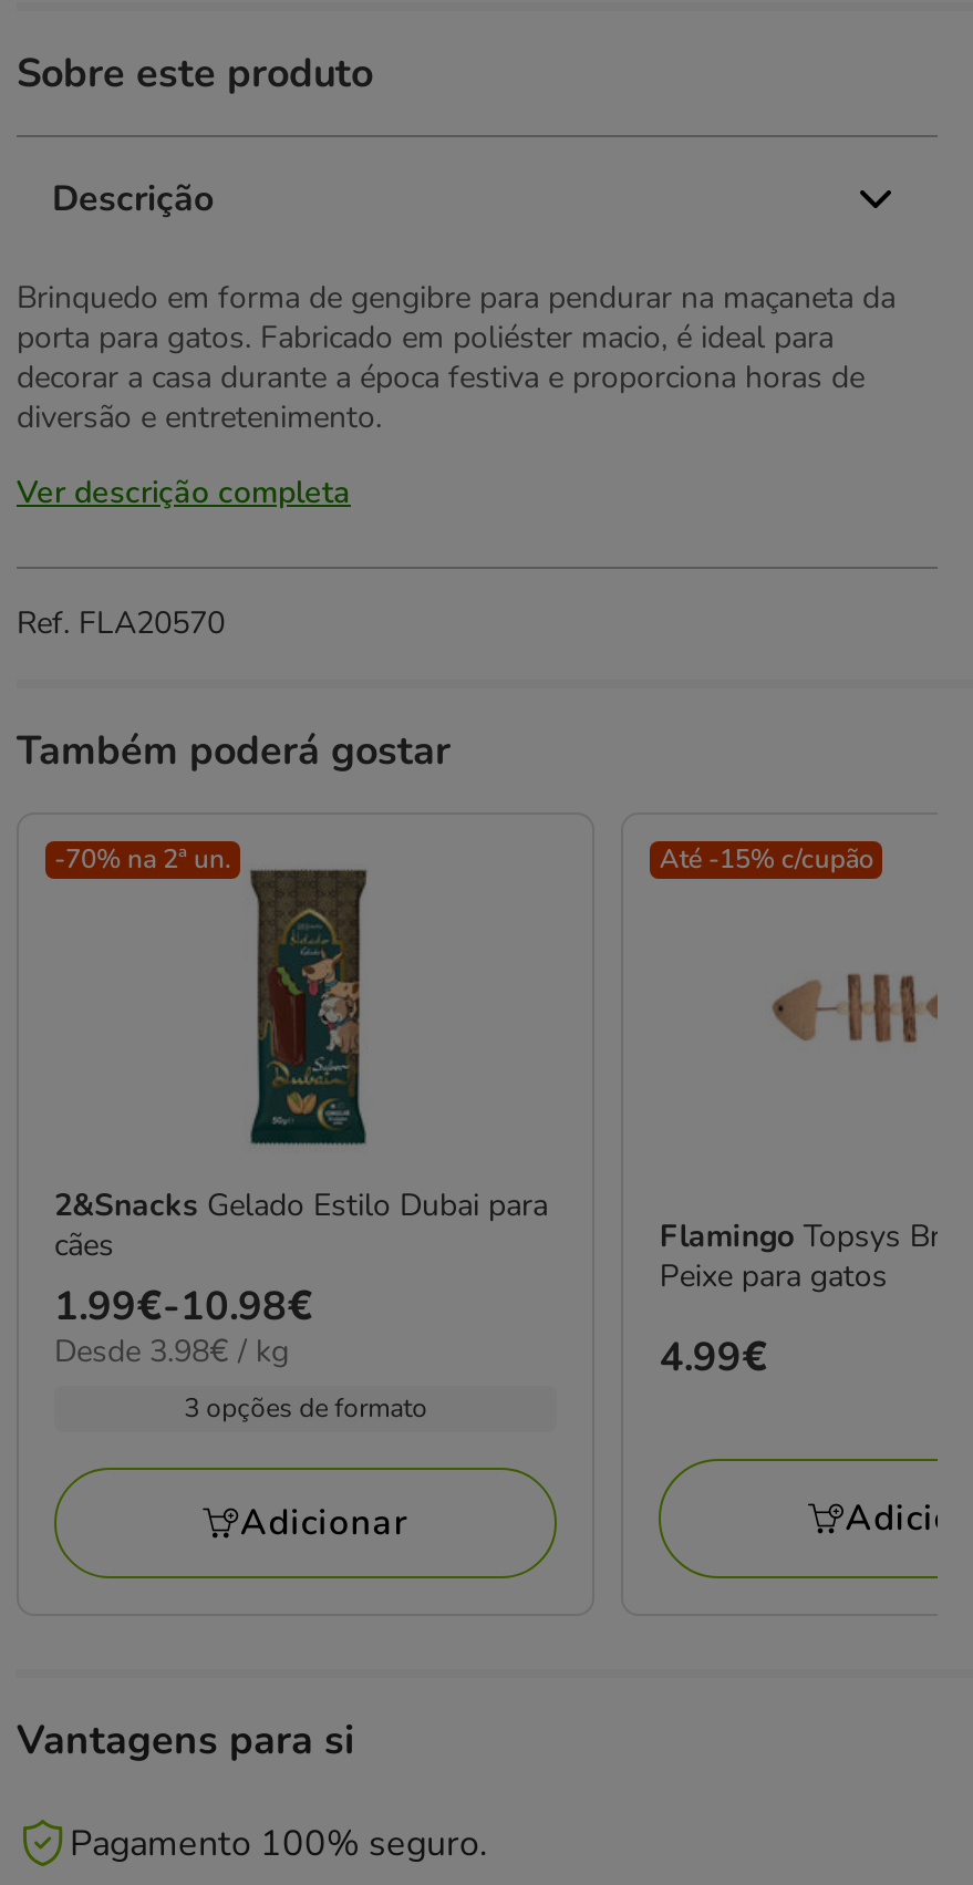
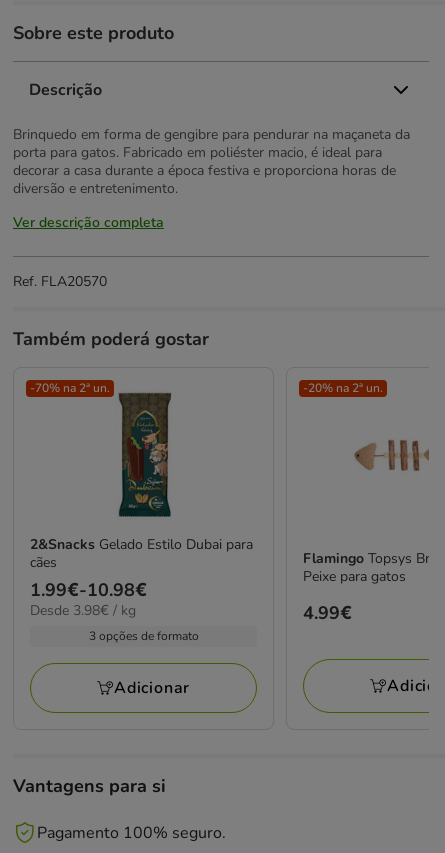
- Até -15% c/cupão
+ -20% na 2ª un.
